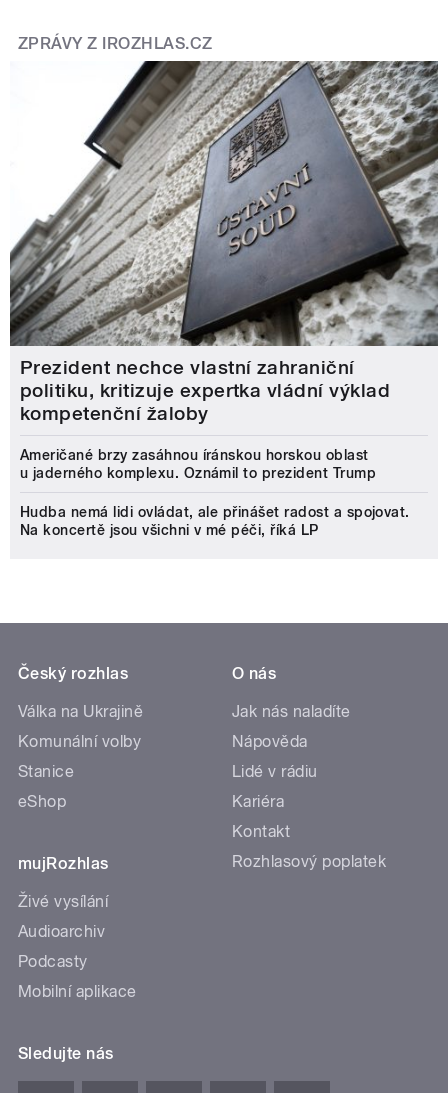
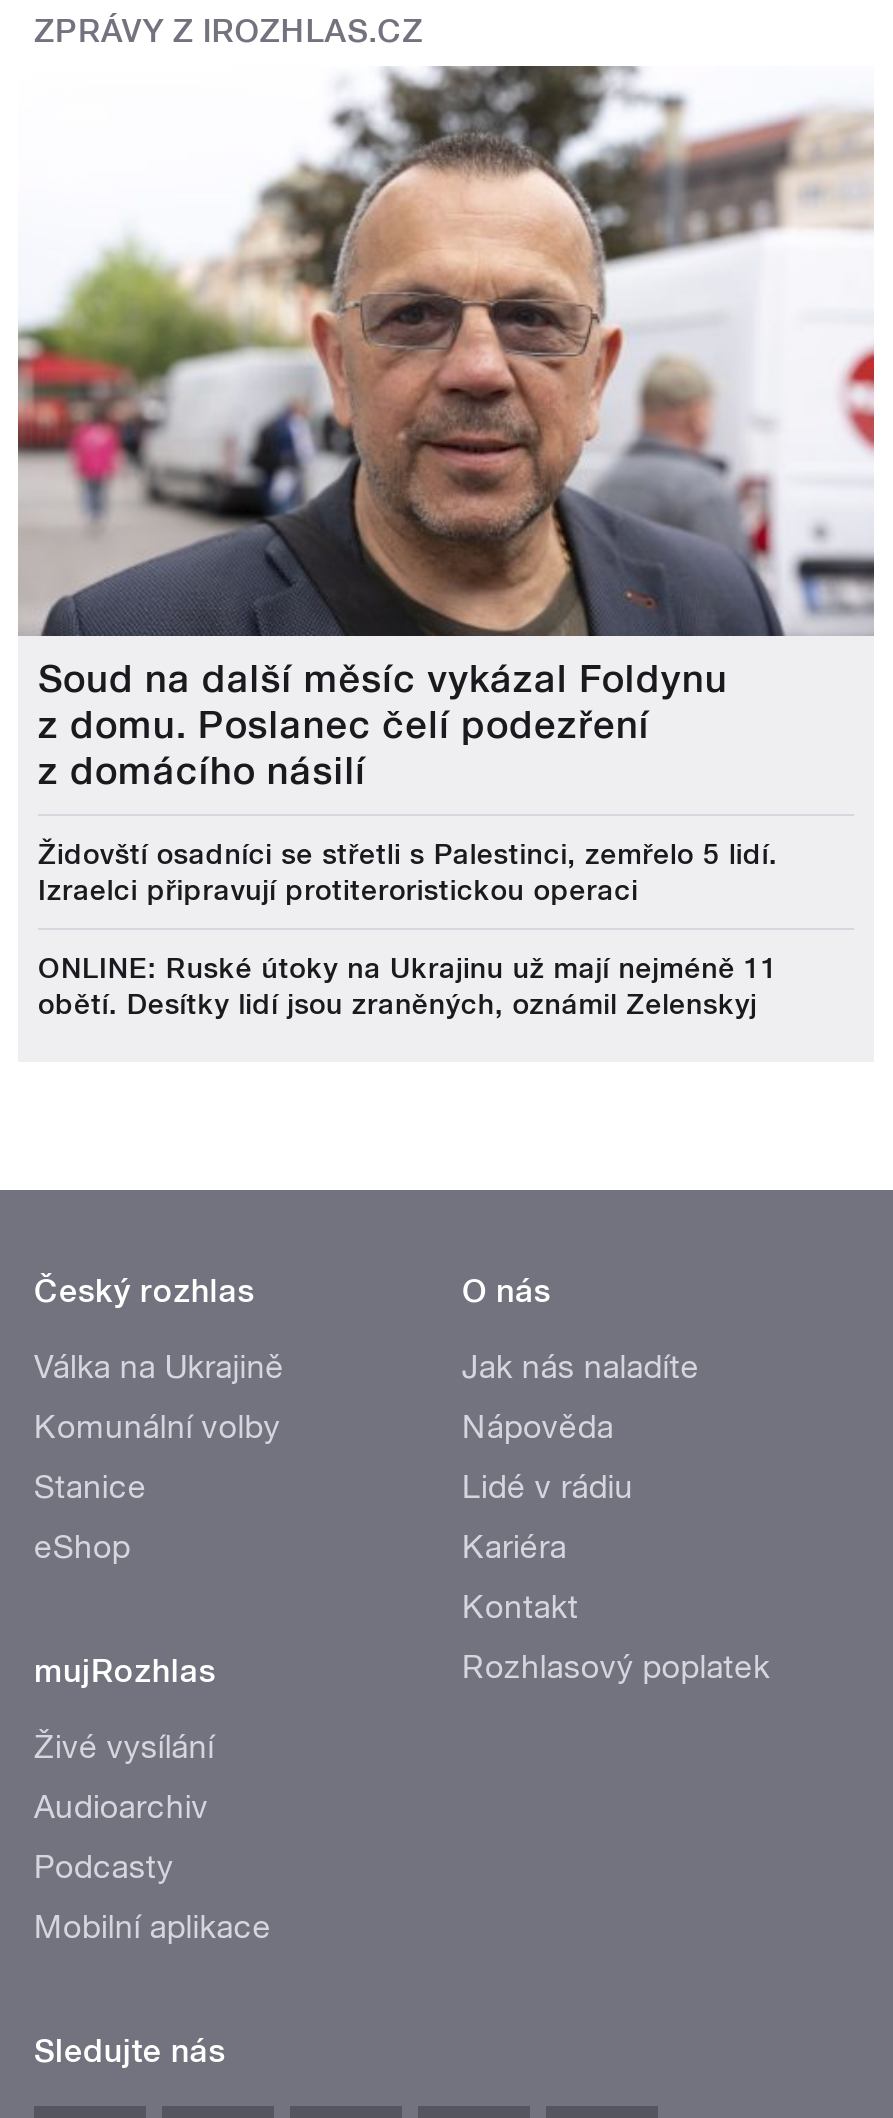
- [image]
- Prezident nechce vlastní zahraniční
- politiku, kritizuje expertka vládní výklad
- kompetenční žaloby
+ [image]
+ Soud na další měsíc vykázal Foldynu
+ z domu. Poslanec čelí podezření
+ z domácího násilí

- Američané brzy zasáhnou íránskou horskou oblast
- u jaderného komplexu. Oznámil to prezident Trump
+ Židovští osadníci se střetli s Palestinci, zemřelo 5 lidí.
+ Izraelci připravují protiteroristickou operaci

- Hudba nemá lidi ovládat, ale přinášet radost a spojovat.
- Na koncertě jsou všichni v mé péči, říká LP
+ ONLINE: Ruské útoky na Ukrajinu už mají nejméně 11
+ obětí. Desítky lidí jsou zraněných, oznámil Zelenskyj
